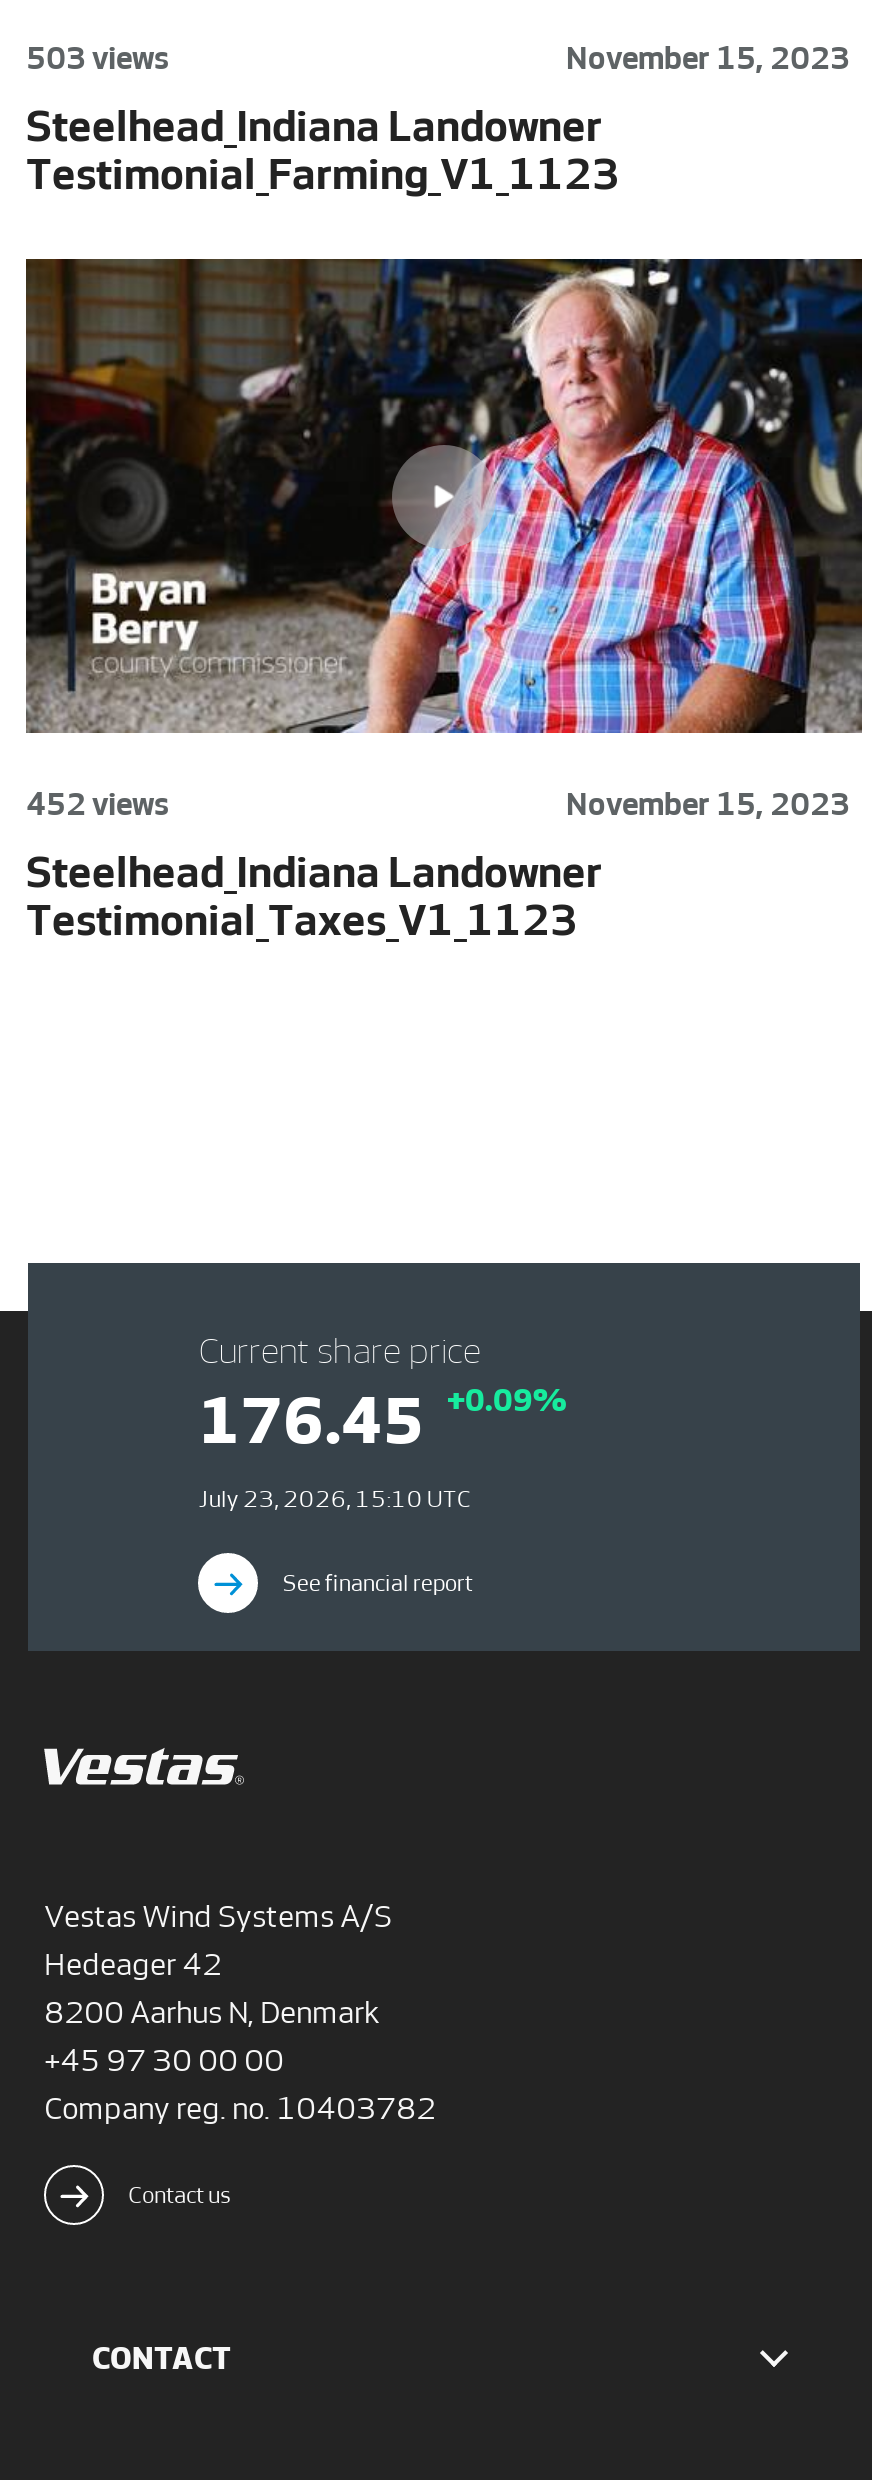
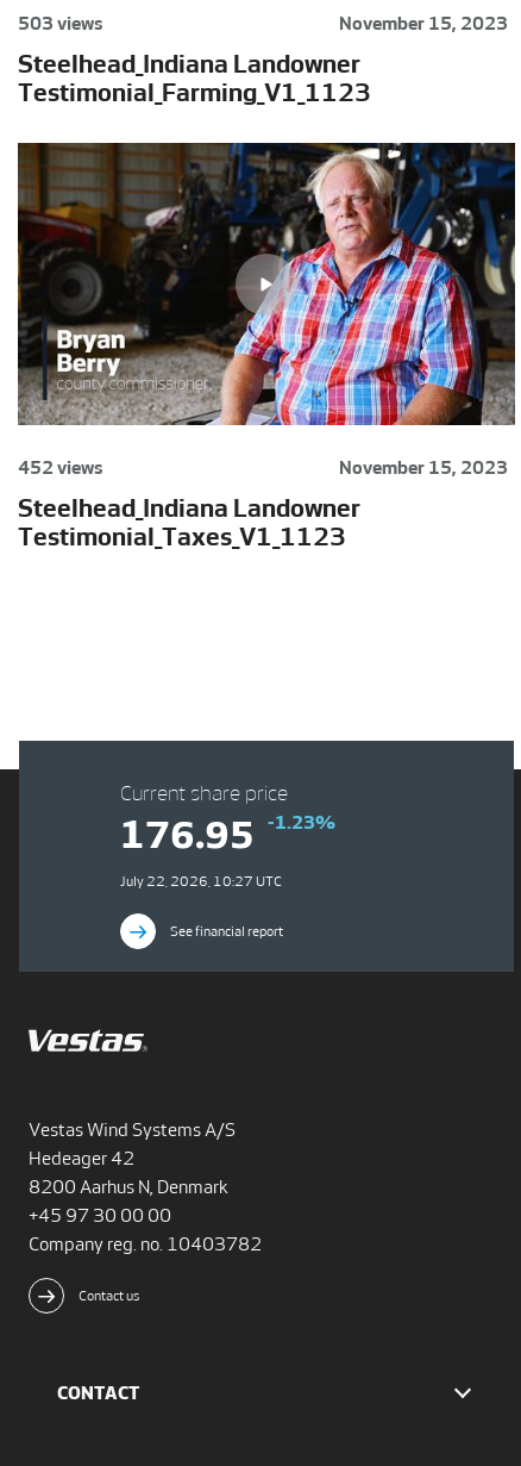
- 176.45
+ 176.95

- +0.09%
+ -1.23%

- July 23, 2026, 15:10 UTC
+ July 22, 2026, 10:27 UTC
